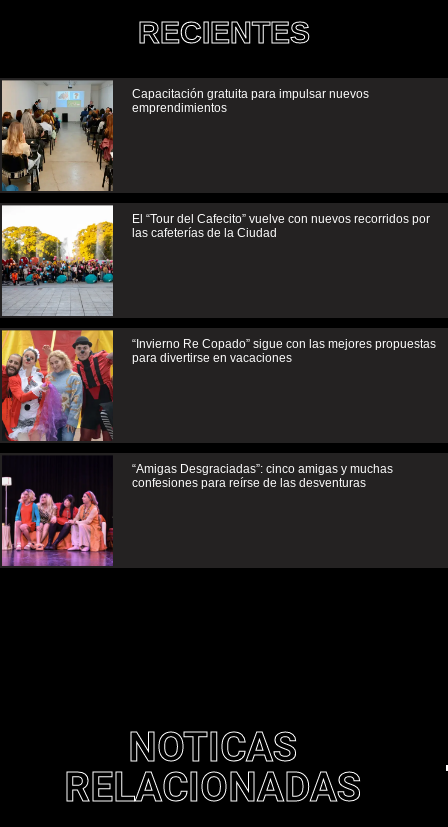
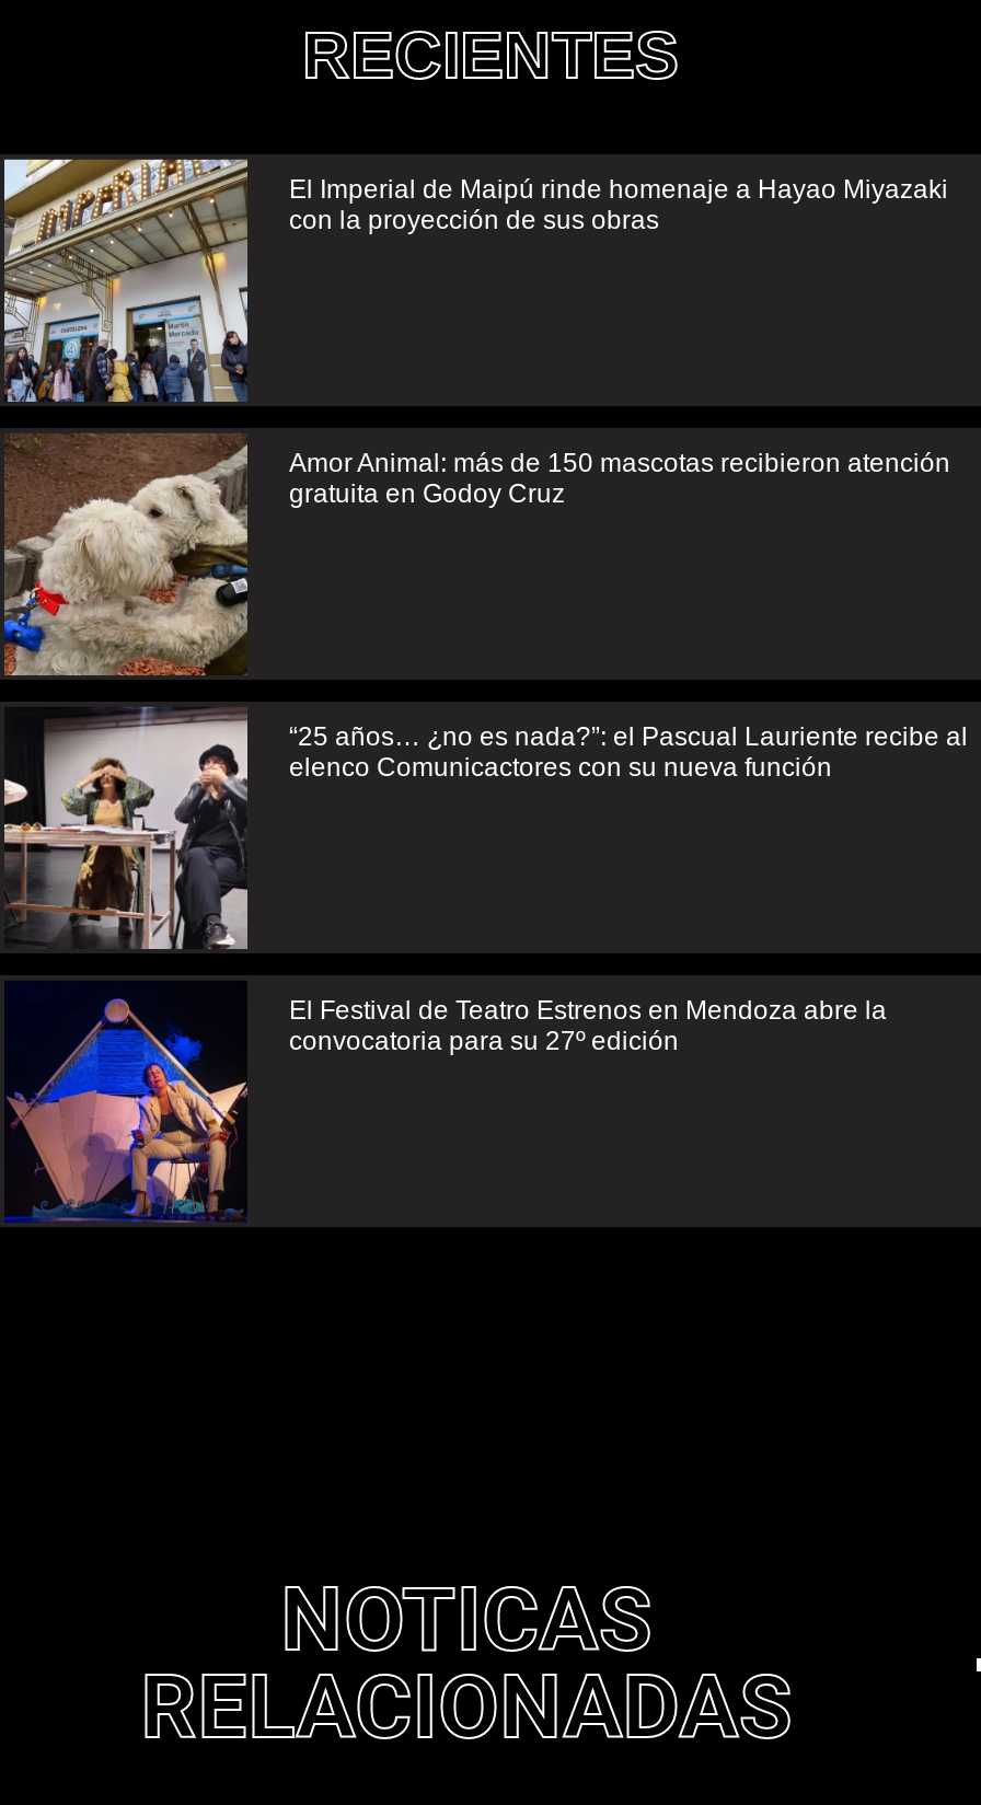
- [image]
- Capacitación gratuita para impulsar nuevos
- emprendimientos
+ [image]
+ El Imperial de Maipú rinde homenaje a Hayao Miyazaki
+ con la proyección de sus obras

- [image]
- El “Tour del Cafecito” vuelve con nuevos recorridos por
- las cafeterías de la Ciudad
+ [image]
+ Amor Animal: más de 150 mascotas recibieron atención
+ gratuita en Godoy Cruz

- [image]
- “Invierno Re Copado” sigue con las mejores propuestas
- para divertirse en vacaciones
+ [image]
+ “25 años… ¿no es nada?”: el Pascual Lauriente recibe al
+ elenco Comunicactores con su nueva función

- [image]
- “Amigas Desgraciadas”: cinco amigas y muchas
- confesiones para reírse de las desventuras
+ [image]
+ El Festival de Teatro Estrenos en Mendoza abre la
+ convocatoria para su 27º edición
